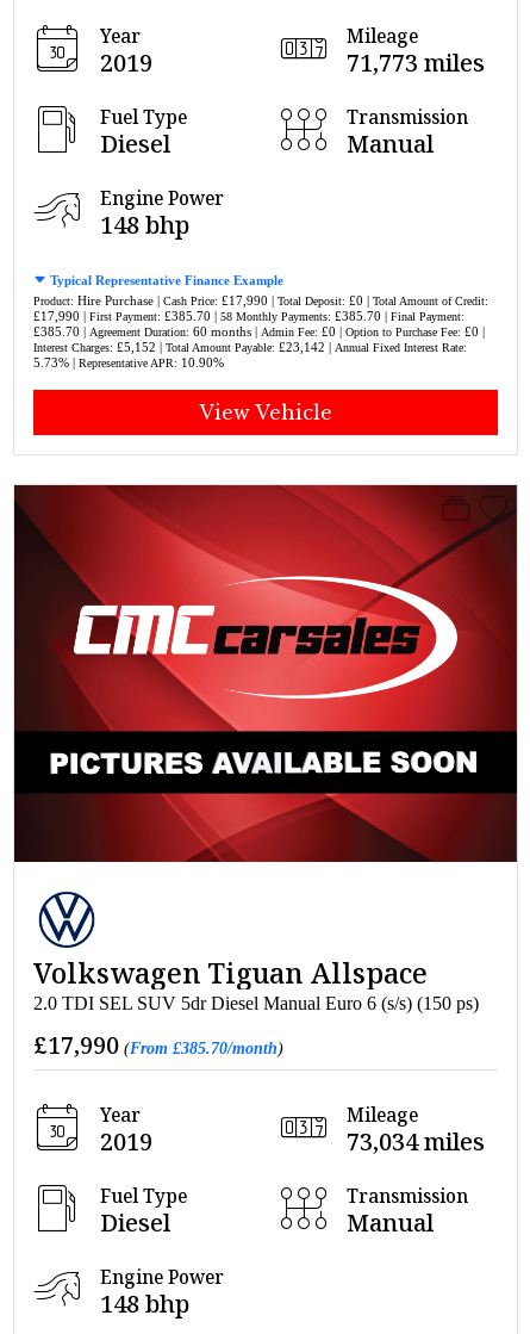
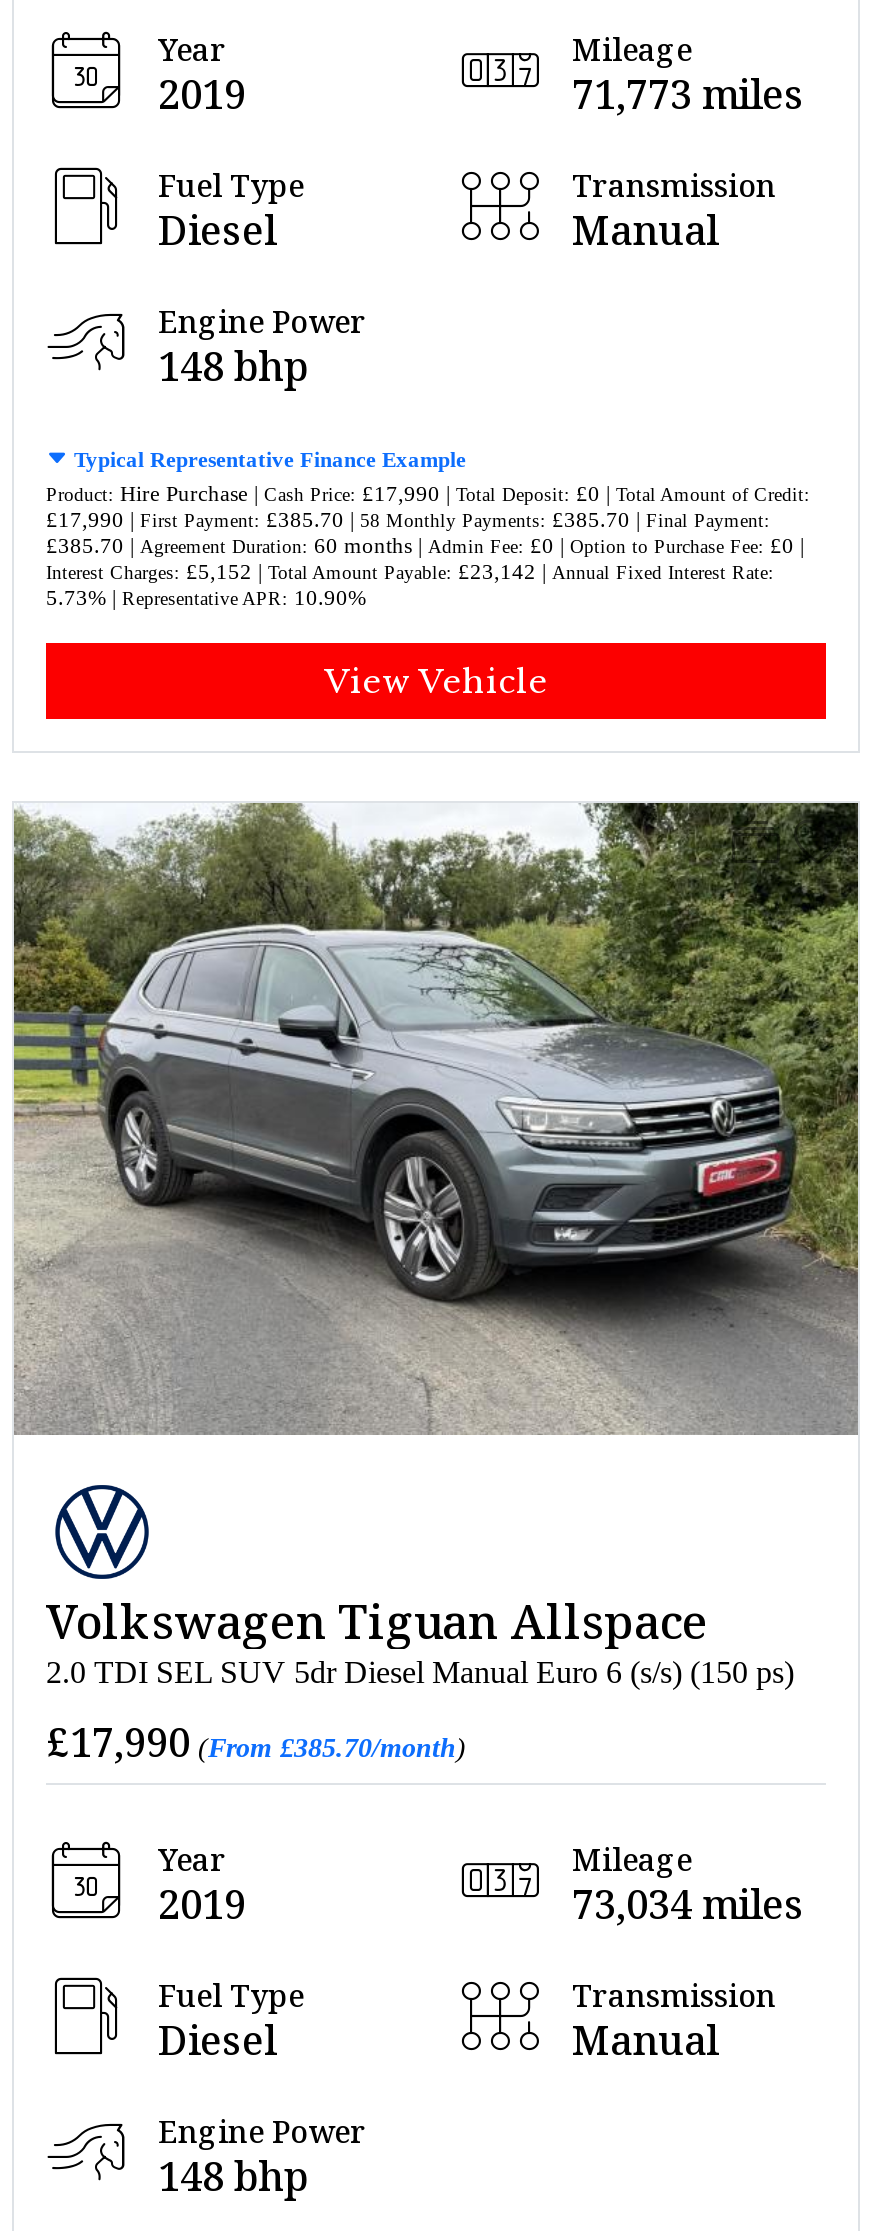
- [image]
+ [image]
